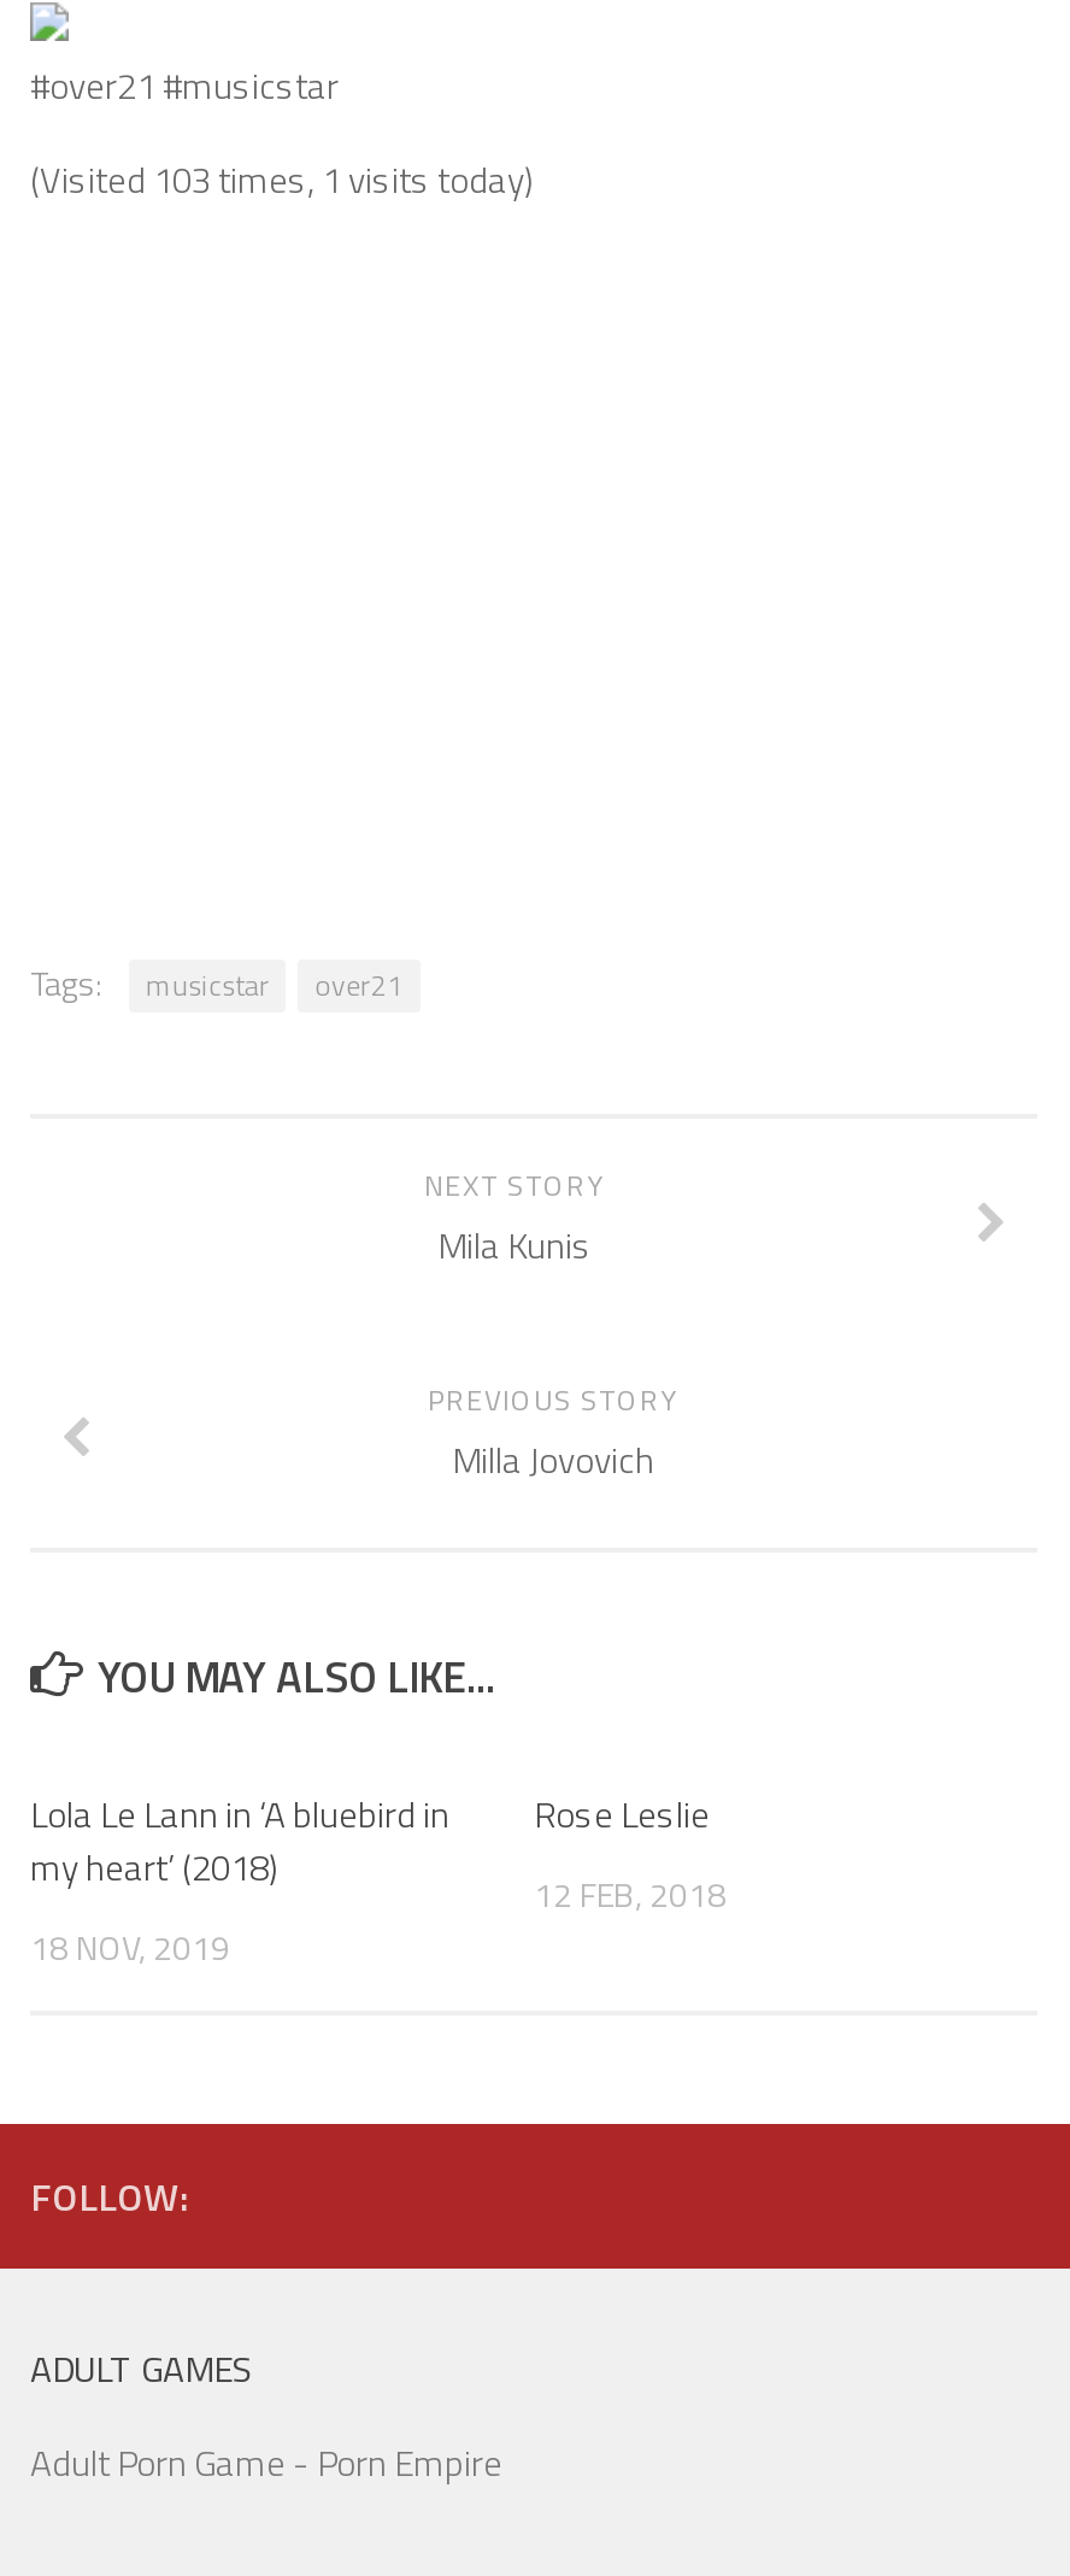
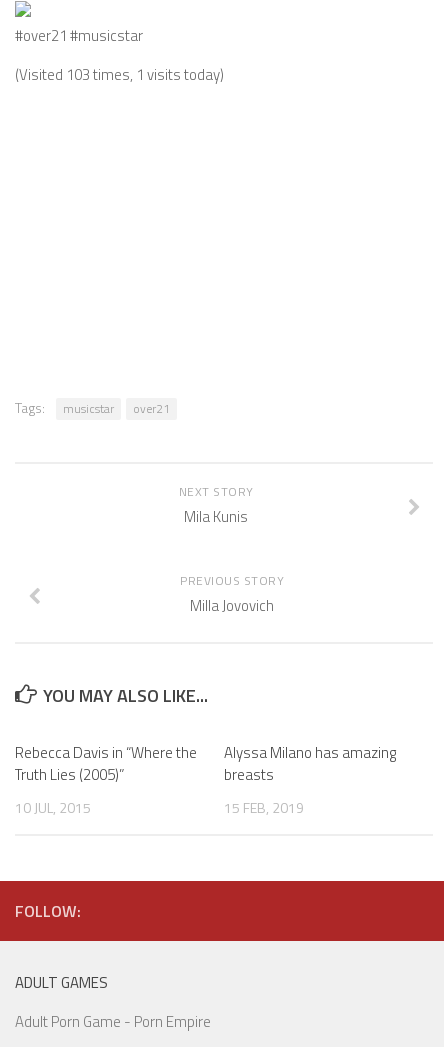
- Lola Le Lann in ‘A bluebird in
- my heart’ (2018)
+ Rebecca Davis in “Where the
+ Truth Lies (2005)”

- Rose Leslie
+ Alyssa Milano has amazing
+ breasts

- 12 FEB, 2018
+ 15 FEB, 2019

- 18 NOV, 2019
+ 10 JUL, 2015
